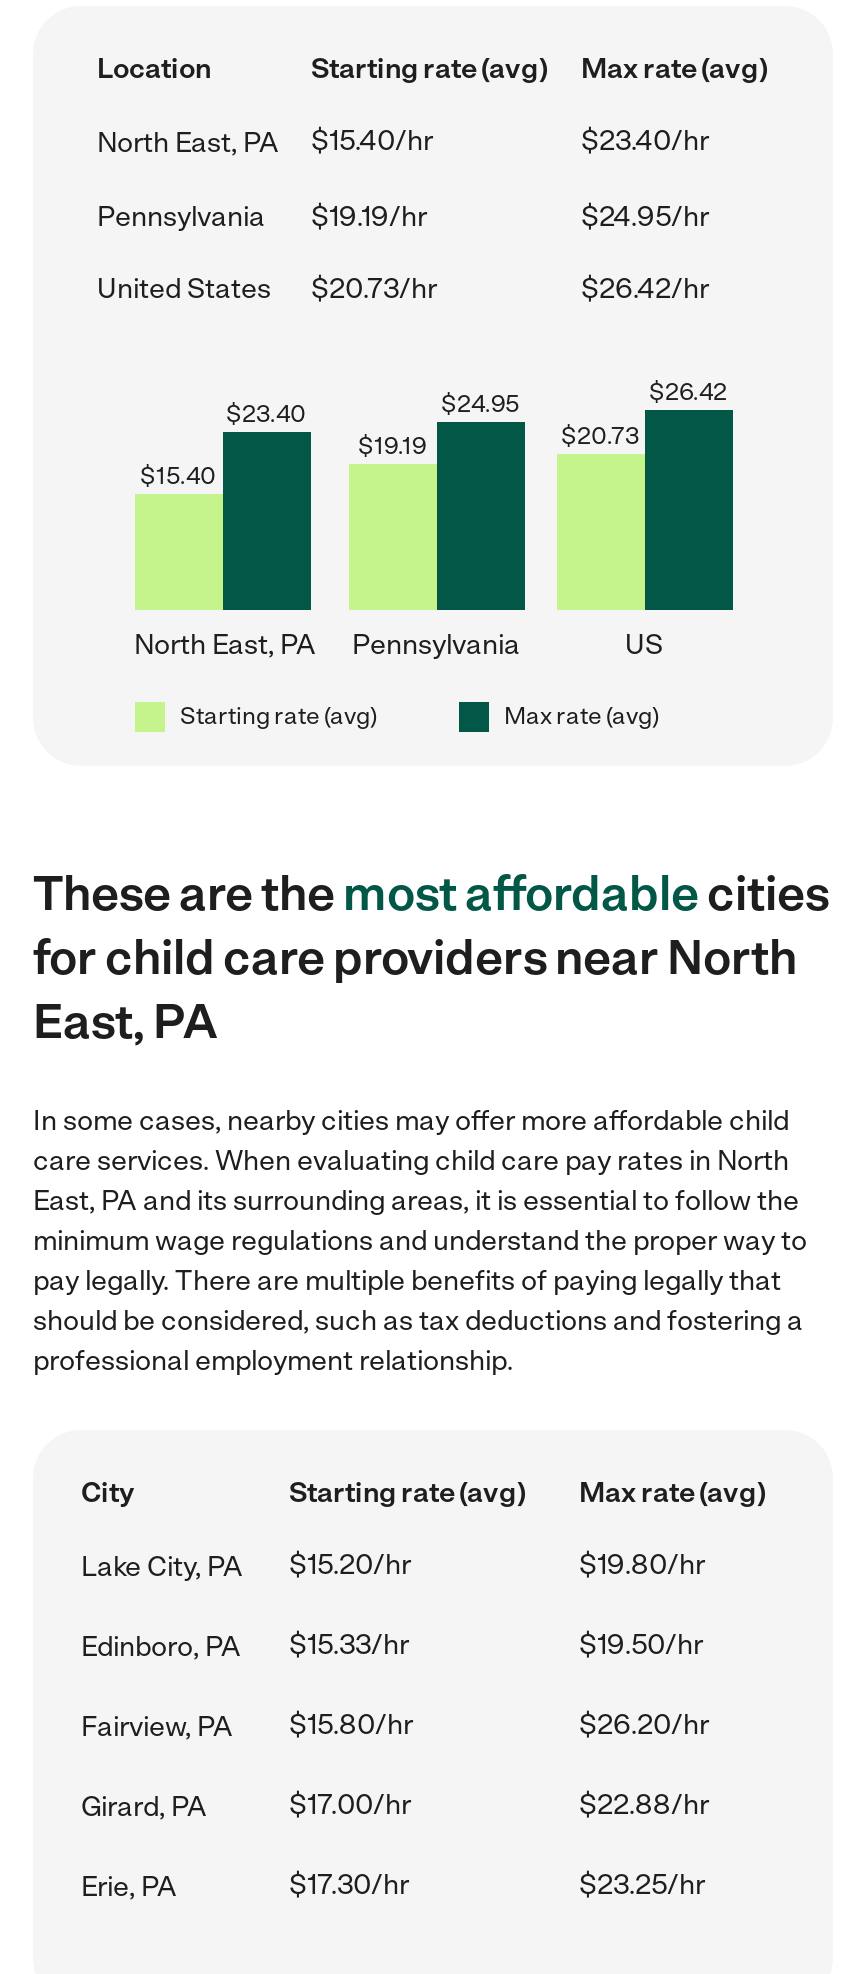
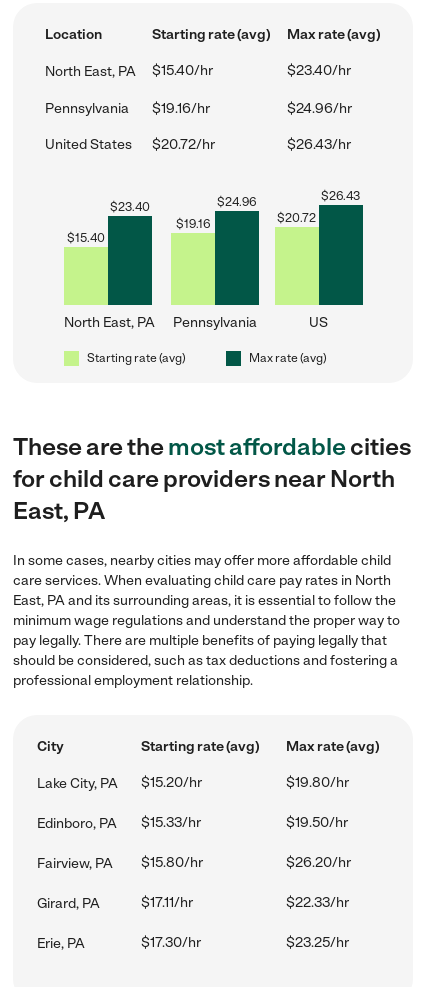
- $19.19/hr
- $24.95/hr
+ $19.16/hr
+ $24.96/hr

- $20.73/hr
- $26.42/hr
+ $20.72/hr
+ $26.43/hr

- $26.42
+ $26.43

- $24.95
+ $24.96

- $19.19
+ $19.16

- $20.73
+ $20.72

- $17.00/hr
- $22.88/hr
+ $17.11/hr
+ $22.33/hr
